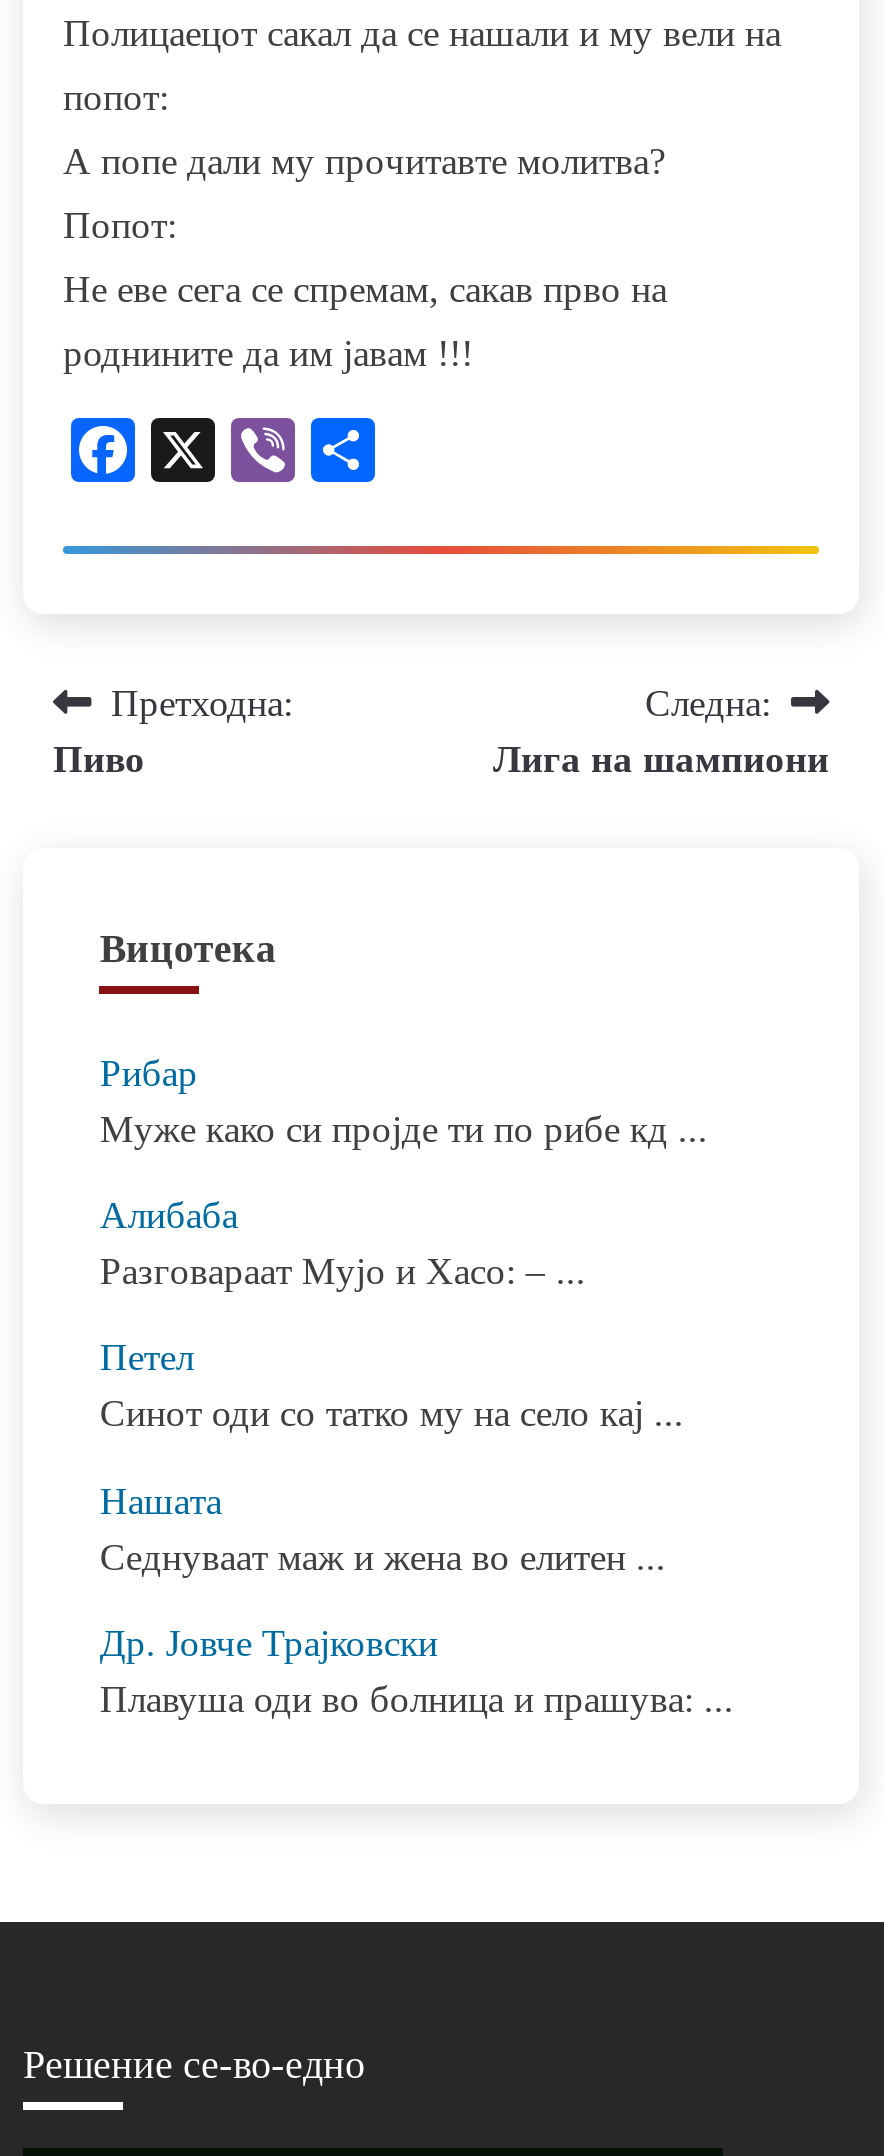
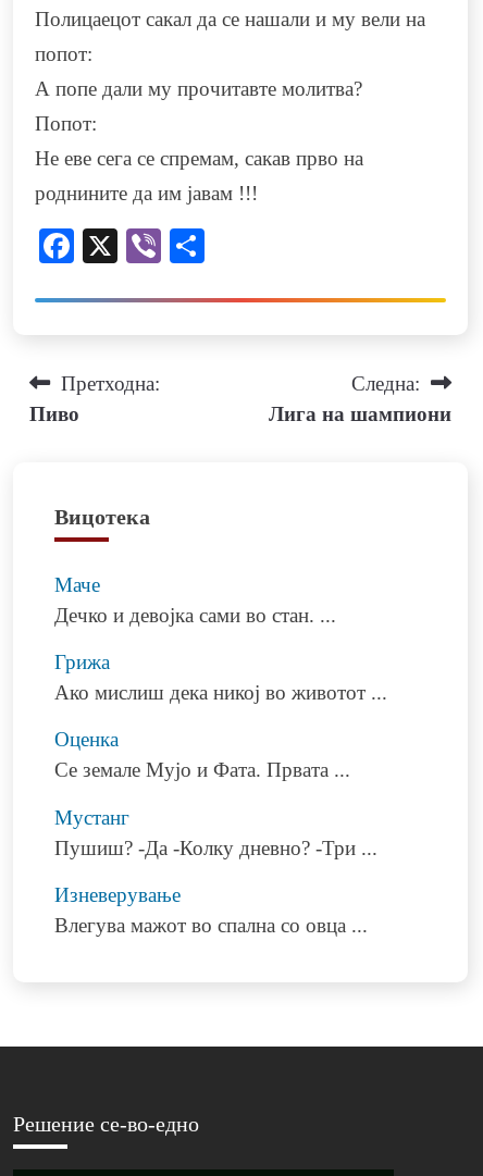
- Рибар
- Муже како си пројде ти по рибе кд...
+ Маче
+ Дечко и девојка сами во стан....

- Алибаба
- Разговараат Мујо и Хасо: –...
+ Грижа
+ Ако мислиш дека никој во животот...

- Петел
- Синот оди со татко му на село кај...
+ Оценка
+ Се земале Мујо и Фата. Првата...

- Нашата
- Седнуваат маж и жена во елитен...
+ Мустанг
+ Пушиш? -Да -Колку дневно? -Три...

- Др. Јовче Трајковски
- Плавуша оди во болница и прашува:...
+ Изневерување
+ Влегува мажот во спална со овца...
